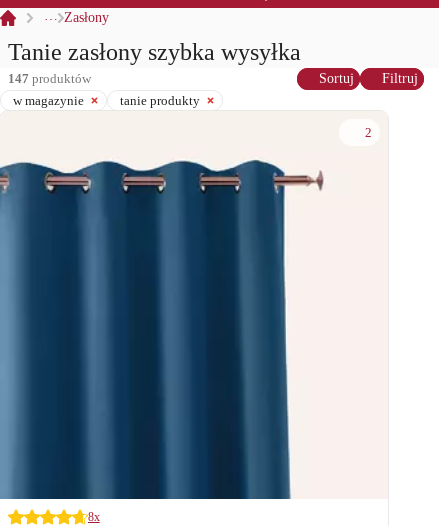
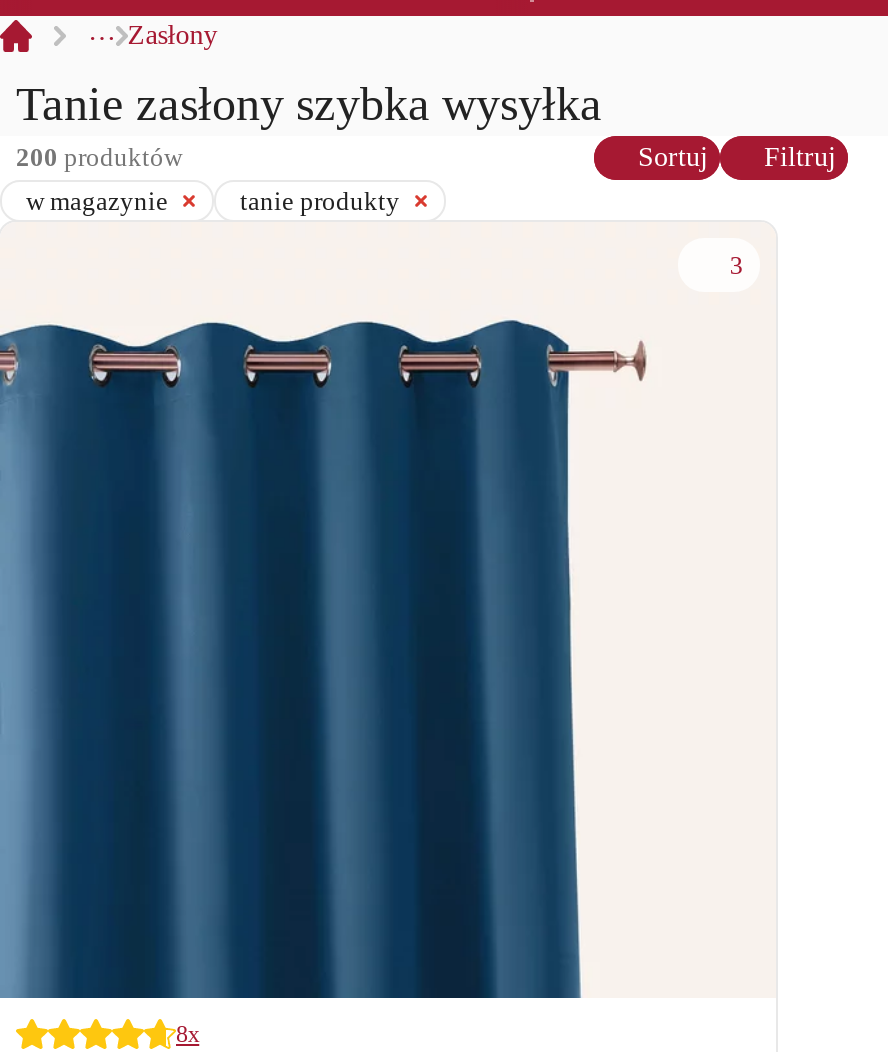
- 147 produktów
+ 200 produktów

- 2
+ 3
